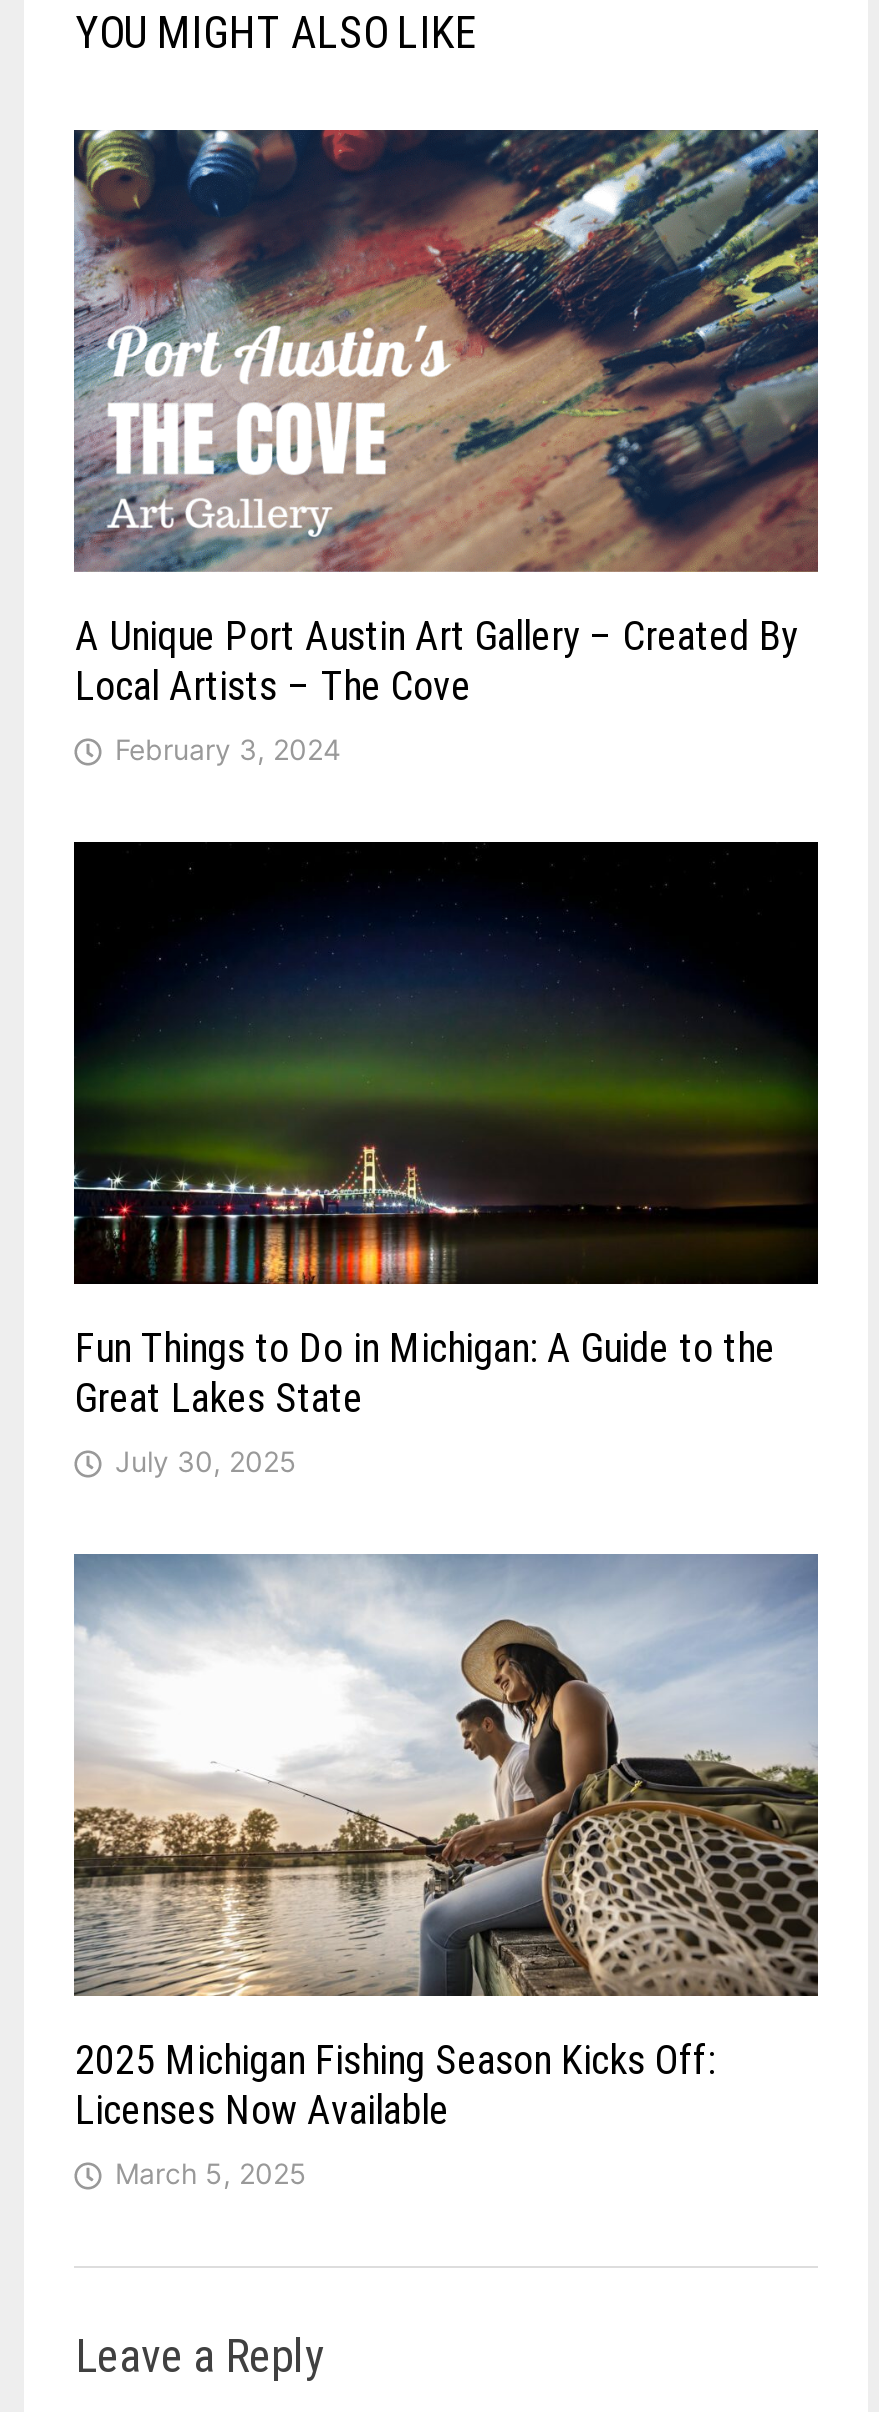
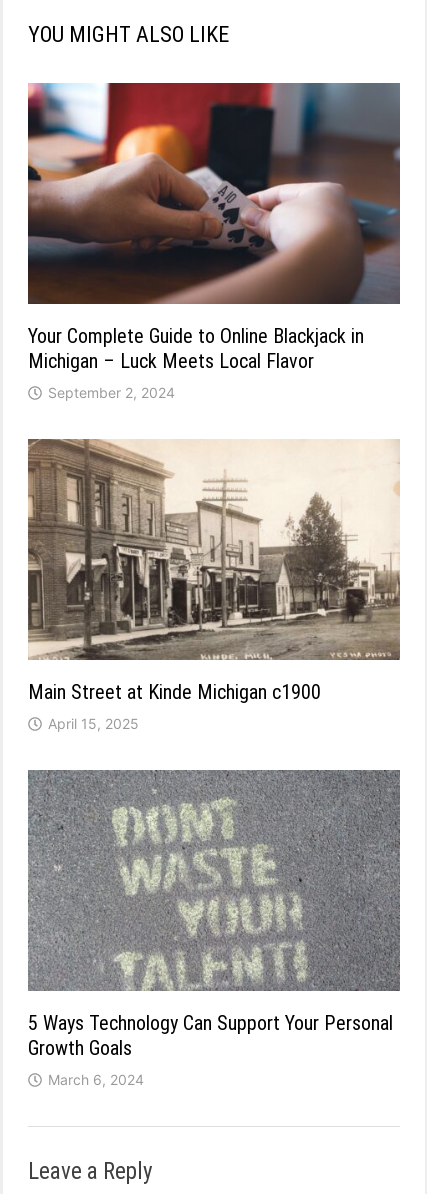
- [image]
- A Unique Port Austin Art Gallery – Created By
- Local Artists – The Cove
+ [image]
+ Your Complete Guide to Online Blackjack in
+ Michigan – Luck Meets Local Flavor

- February 3, 2024
+ September 2, 2024

- [image]
- Fun Things to Do in Michigan: A Guide to the
- Great Lakes State
+ [image]
+ Main Street at Kinde Michigan c1900

- July 30, 2025
+ April 15, 2025

- [image]
- 2025 Michigan Fishing Season Kicks Off:
- Licenses Now Available
+ [image]
+ 5 Ways Technology Can Support Your Personal
+ Growth Goals

- March 5, 2025
+ March 6, 2024
